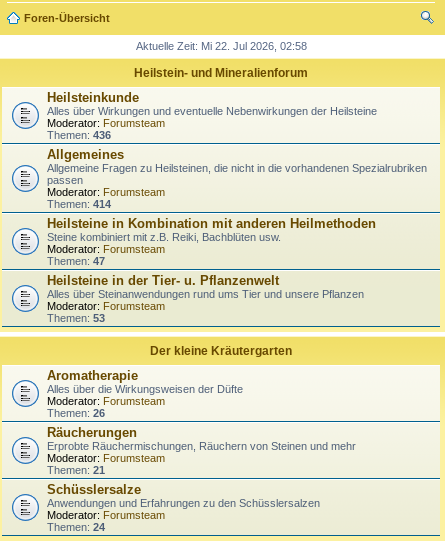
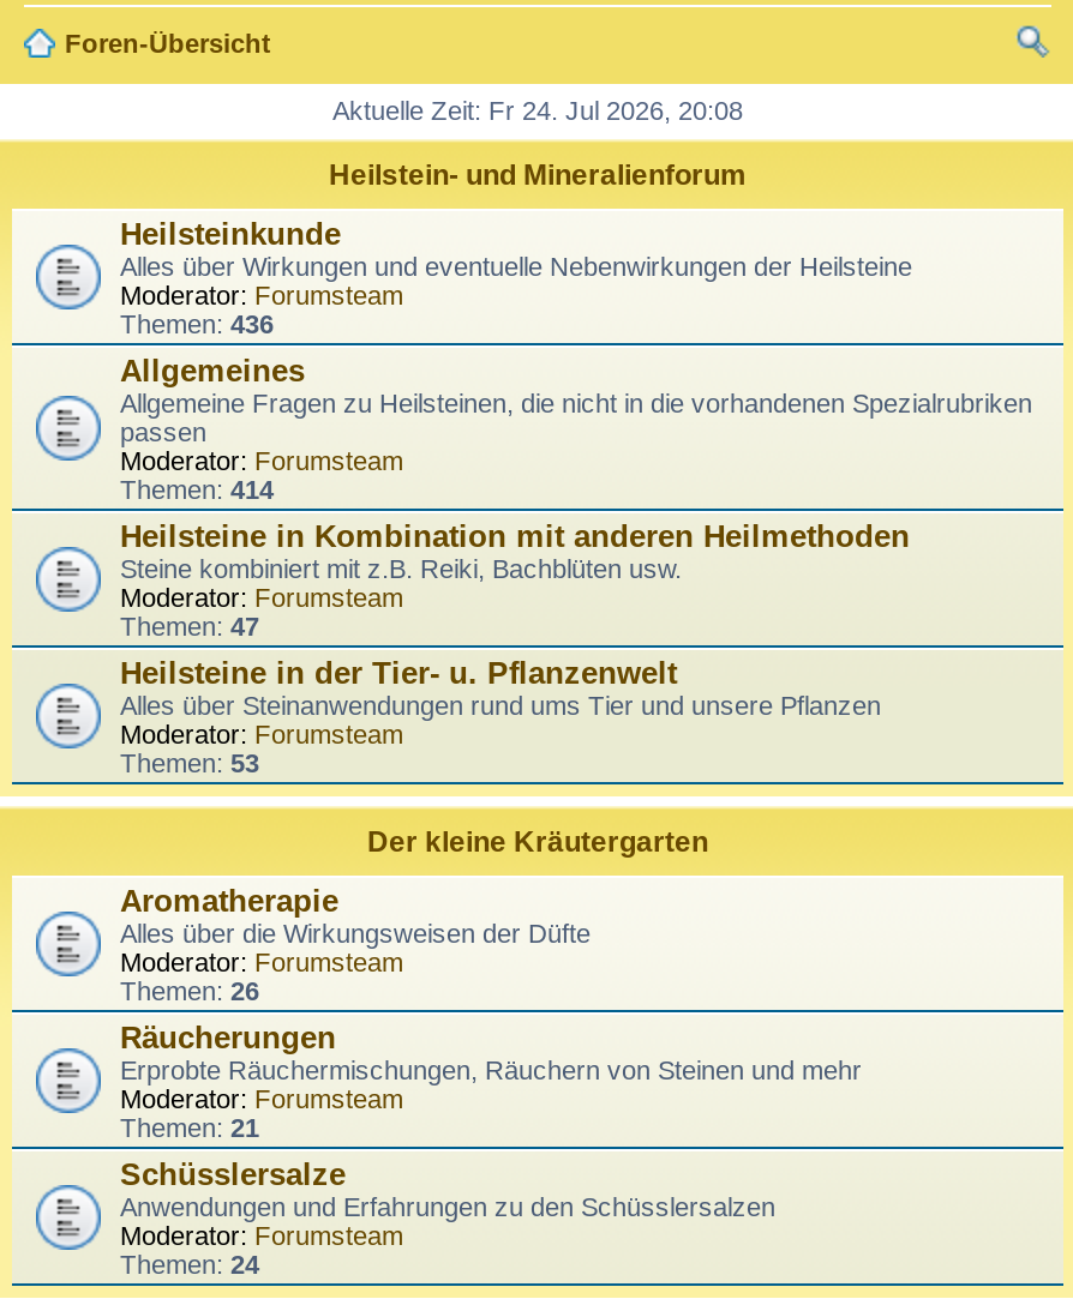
- Aktuelle Zeit: Mi 22. Jul 2026, 02:58
+ Aktuelle Zeit: Fr 24. Jul 2026, 20:08
